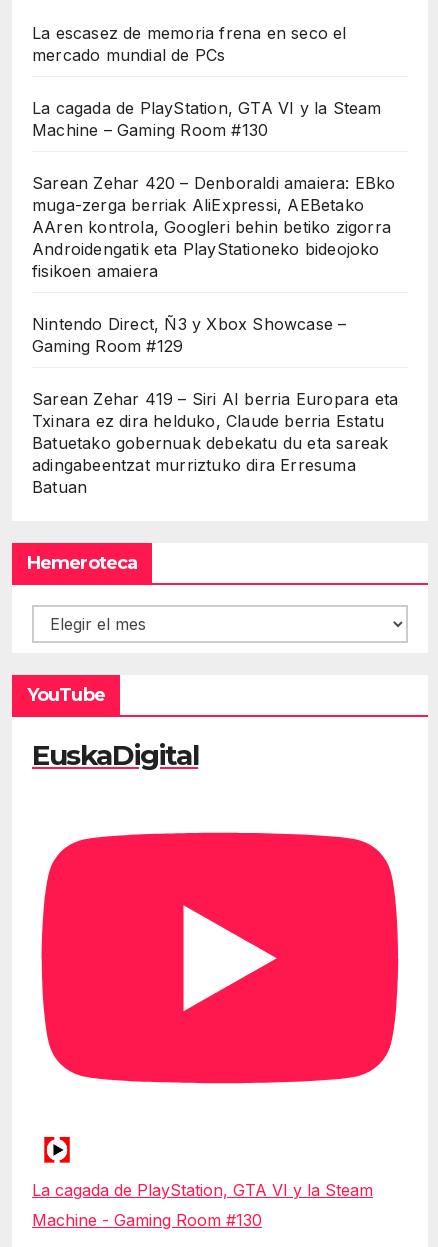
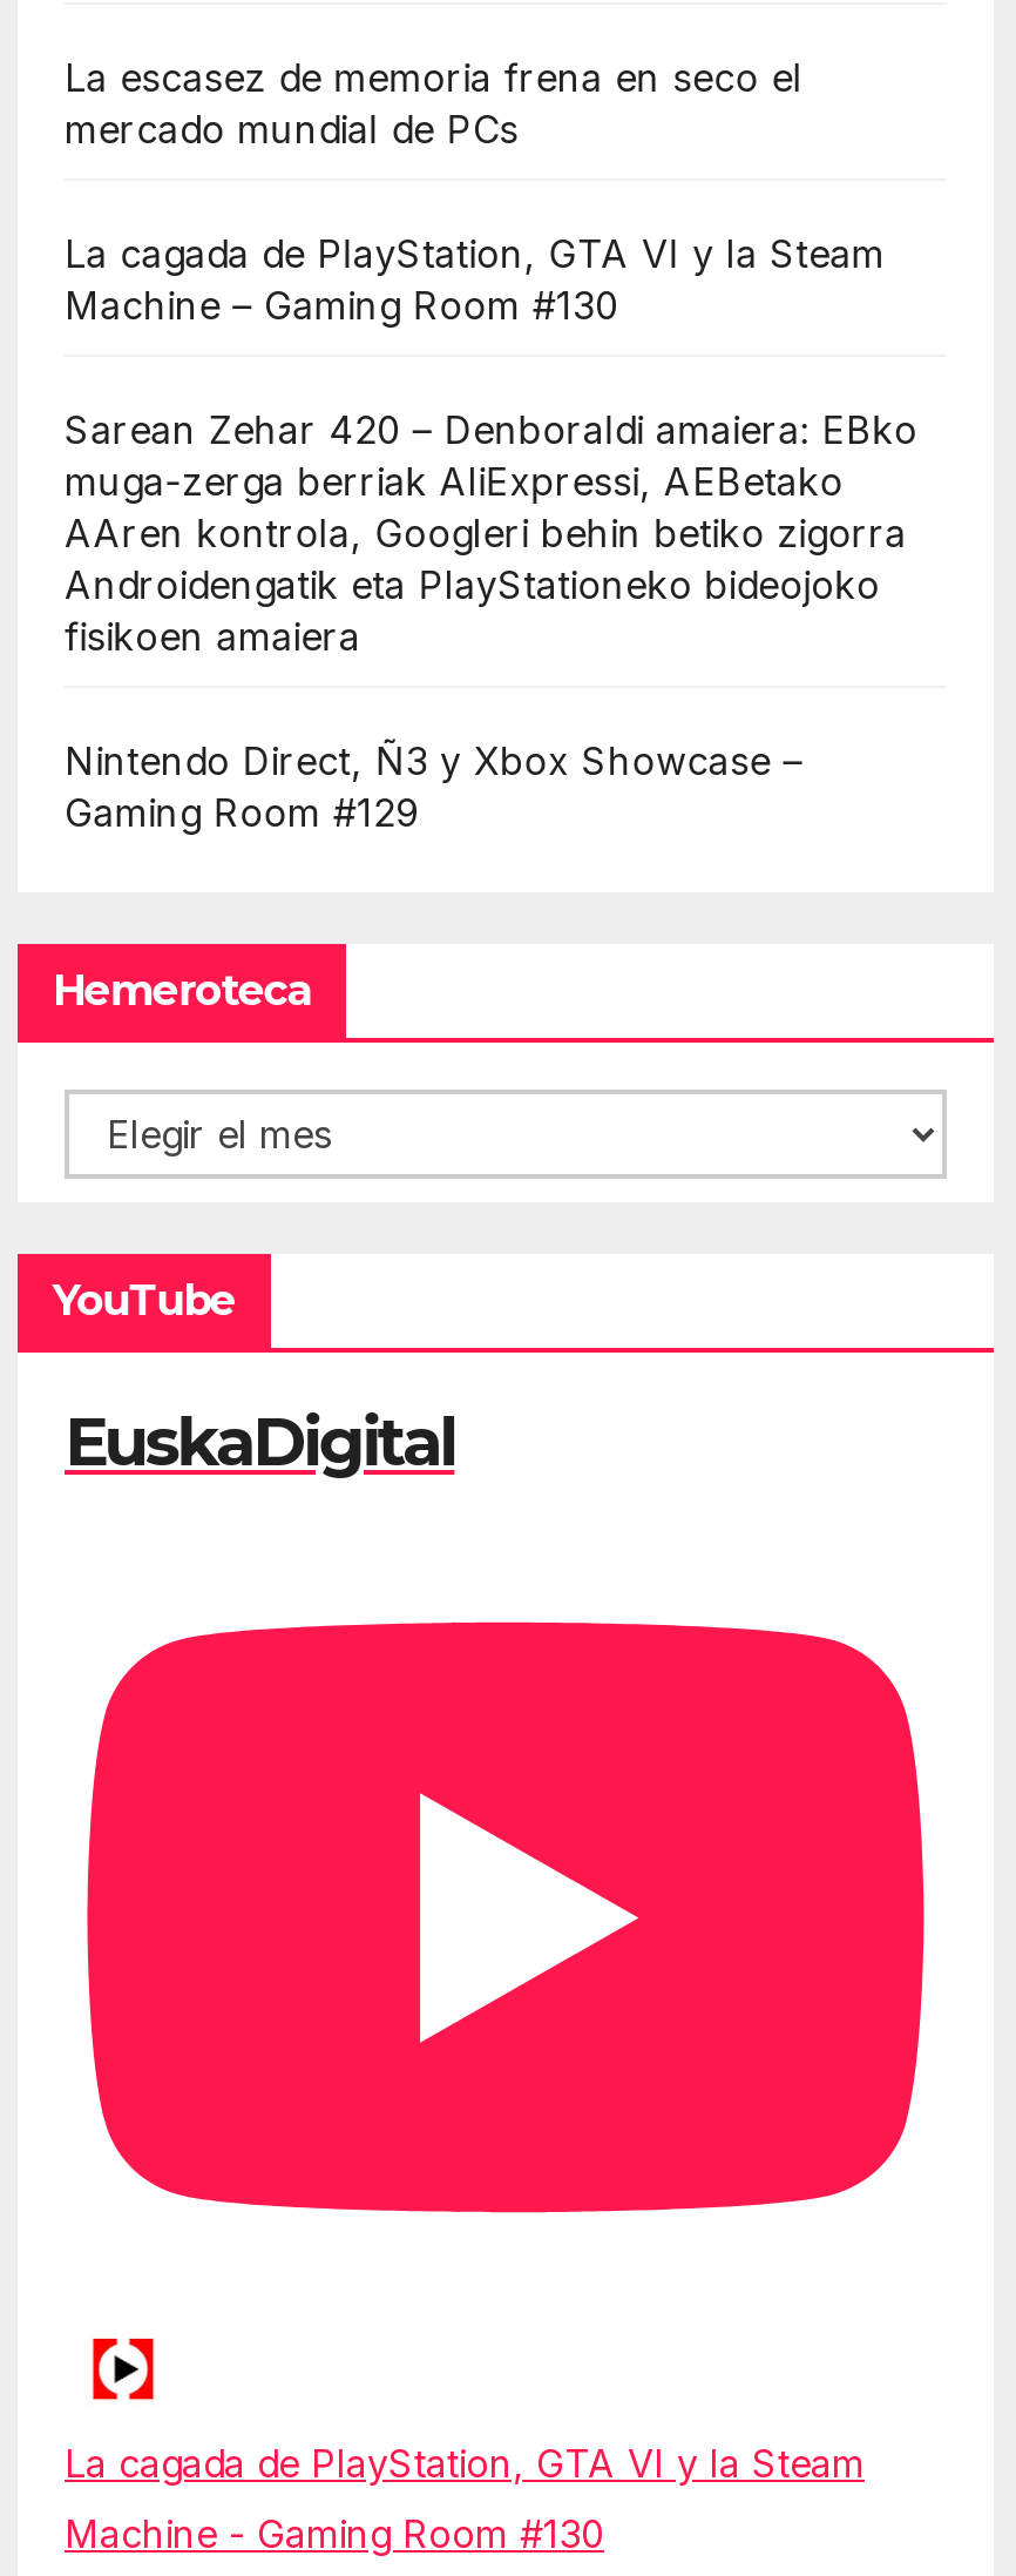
- Sarean Zehar 419 – Siri AI berria Europara eta
- Txinara ez dira helduko, Claude berria Estatu
- Batuetako gobernuak debekatu du eta sareak
- adingabeentzat murriztuko dira Erresuma
- Batuan
